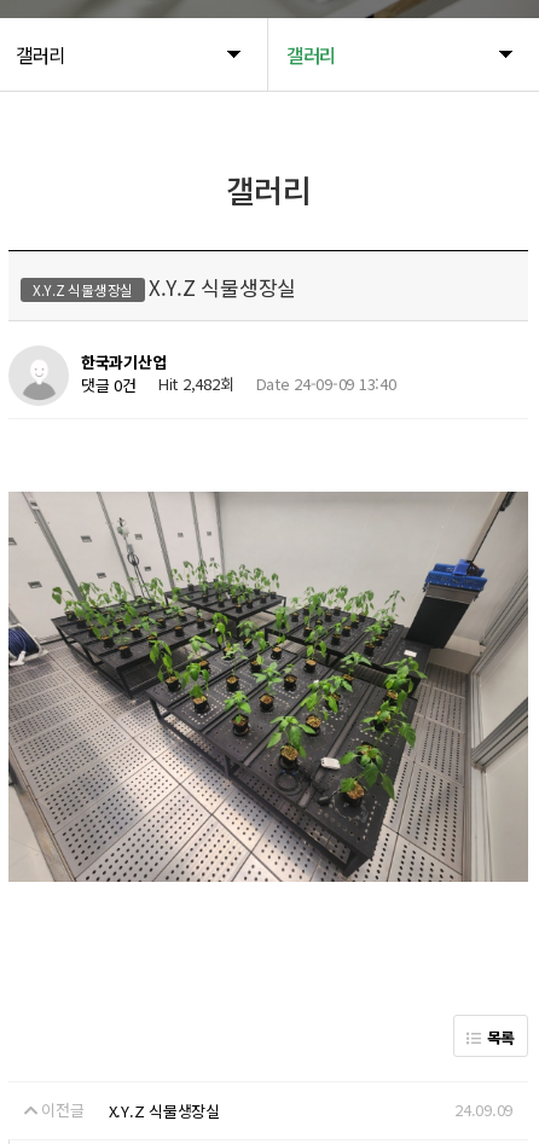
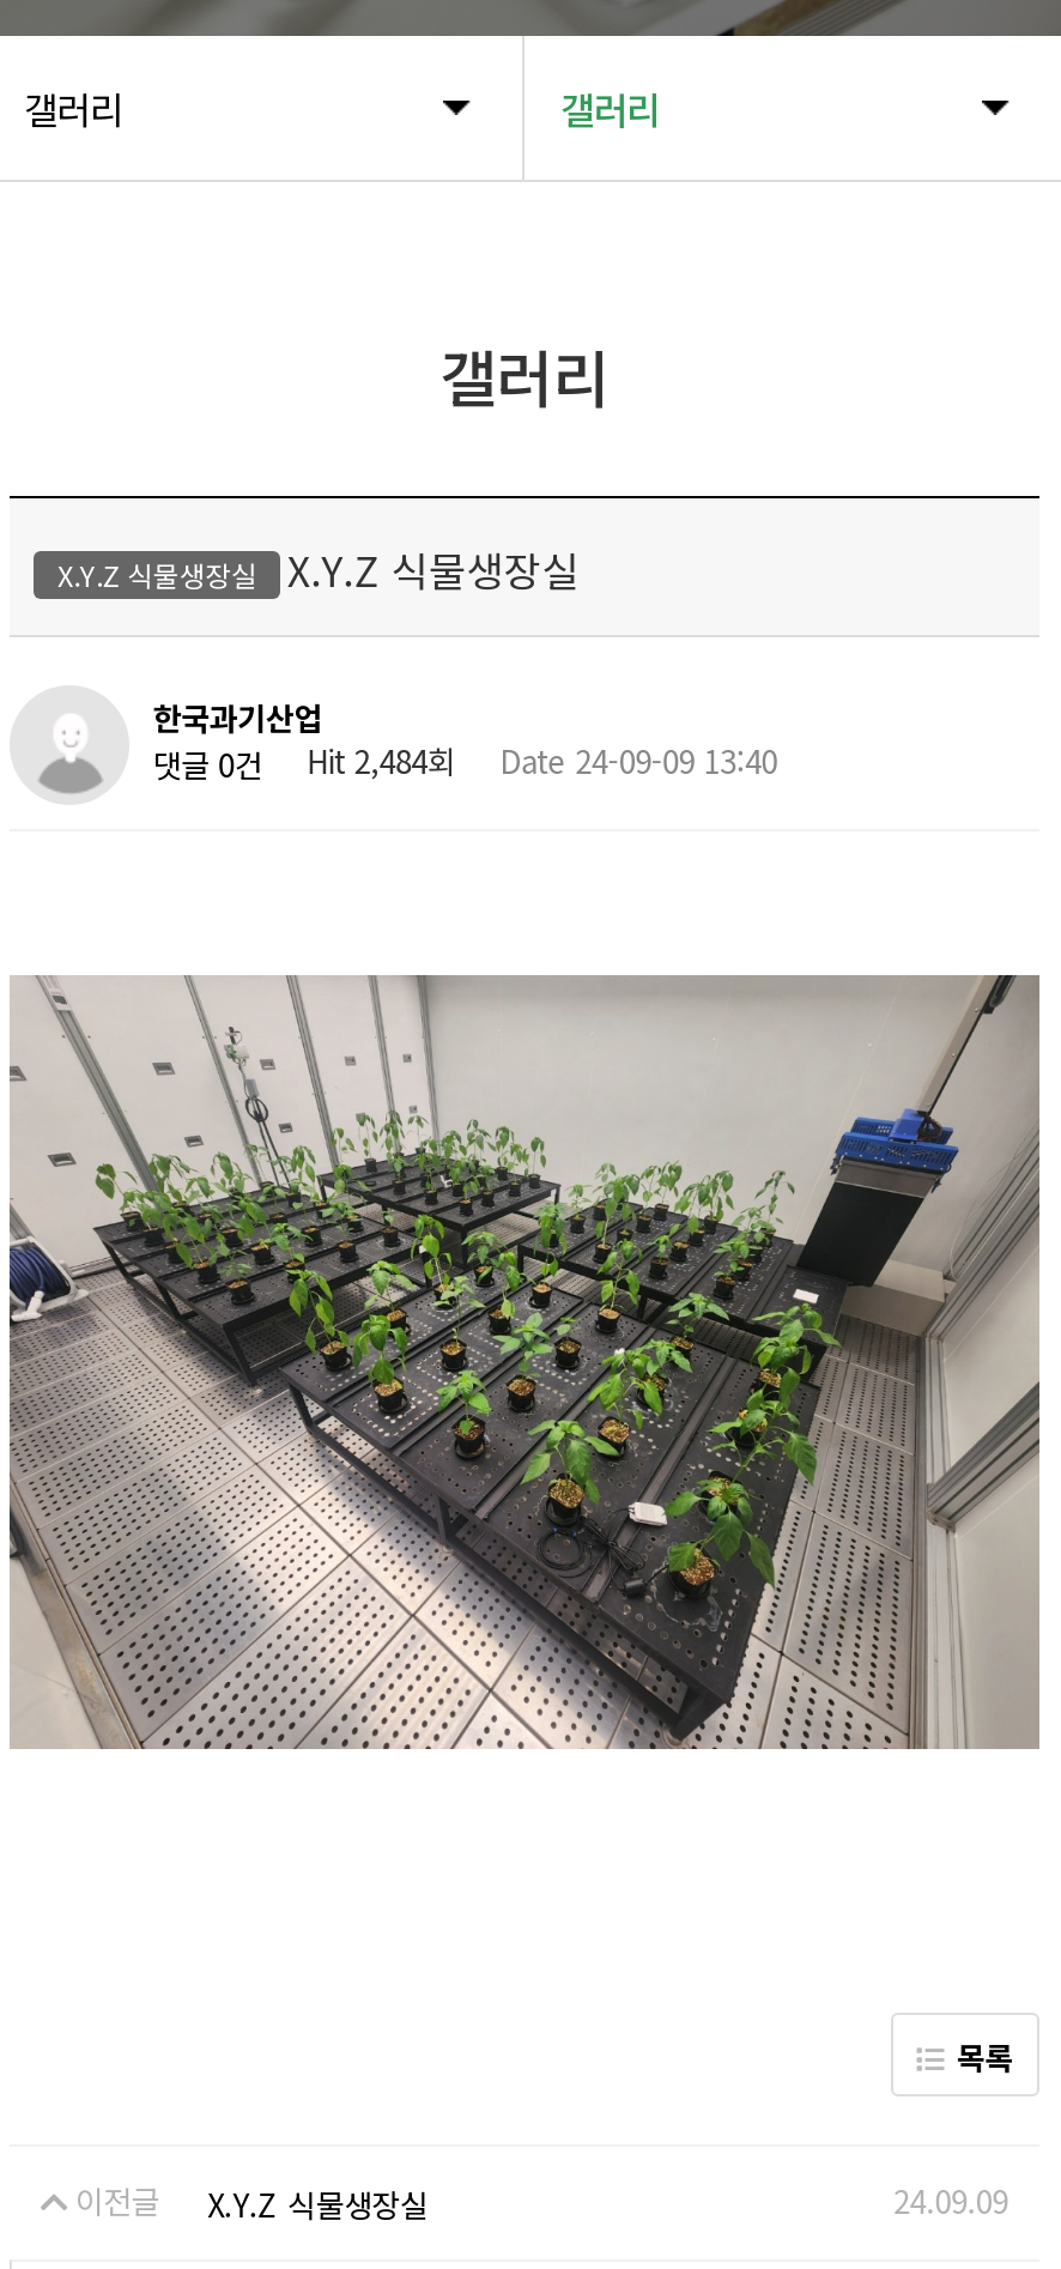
- 댓글 0건 Hit 2,482회 Date 24-09-09 13:40
+ 댓글 0건 Hit 2,484회 Date 24-09-09 13:40
